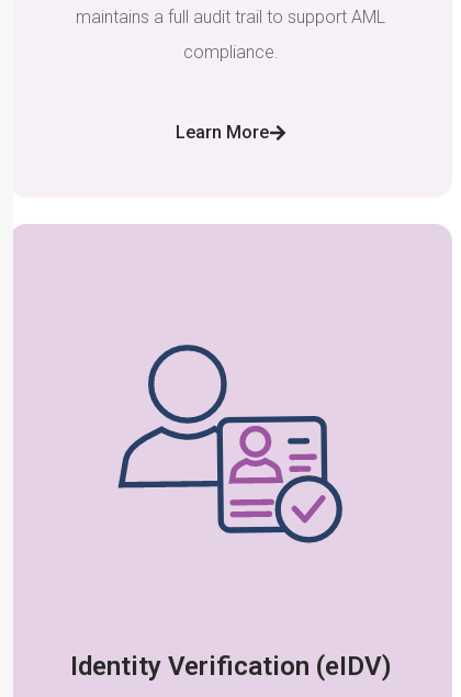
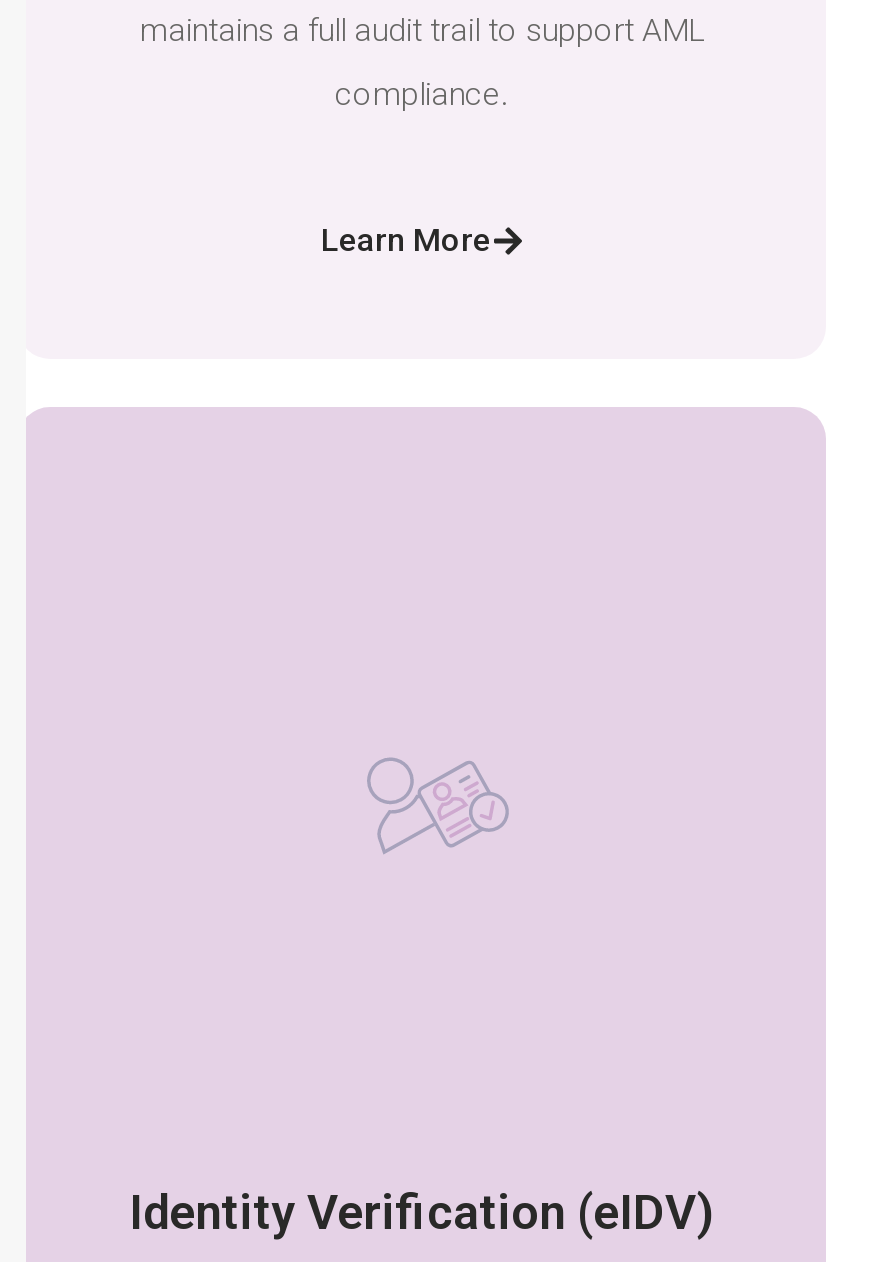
- [image]
